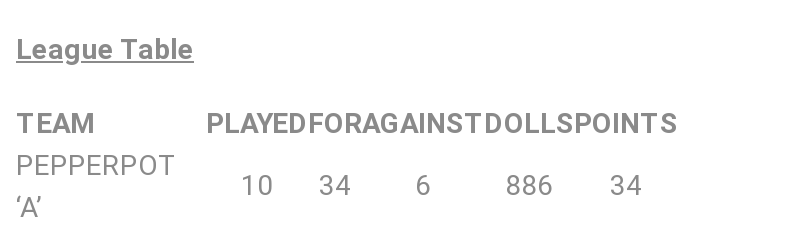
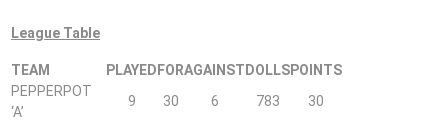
- 10
+ 9

- 34
+ 30

- 886
+ 783

- 34
+ 30
